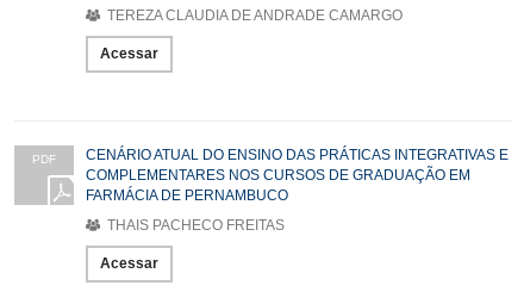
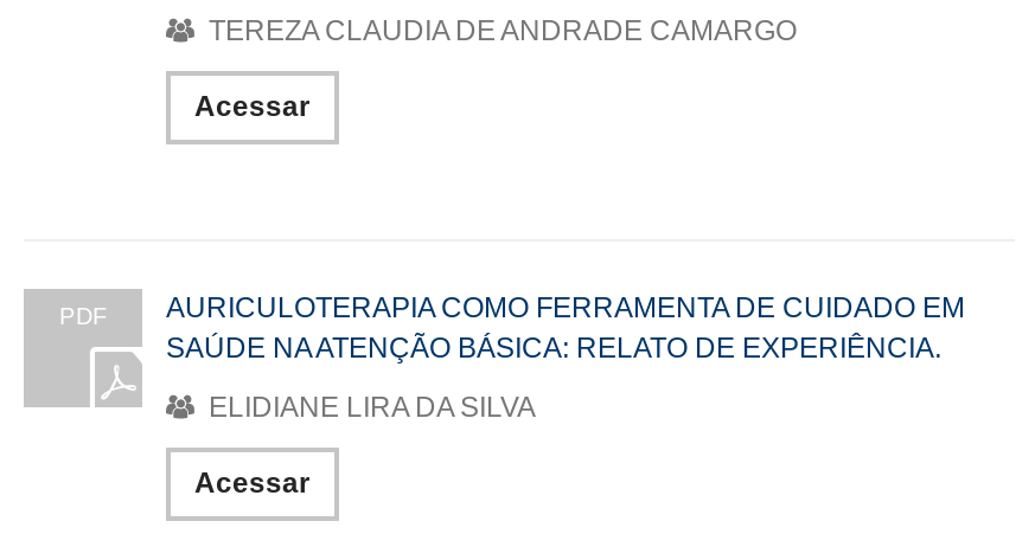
- CENÁRIO ATUAL DO ENSINO DAS PRÁTICAS INTEGRATIVAS E
- COMPLEMENTARES NOS CURSOS DE GRADUAÇÃO EM
- FARMÁCIA DE PERNAMBUCO
+ AURICULOTERAPIA COMO FERRAMENTA DE CUIDADO EM
+ SAÚDE NA ATENÇÃO BÁSICA: RELATO DE EXPERIÊNCIA.

- THAIS PACHECO FREITAS
+ ELIDIANE LIRA DA SILVA
